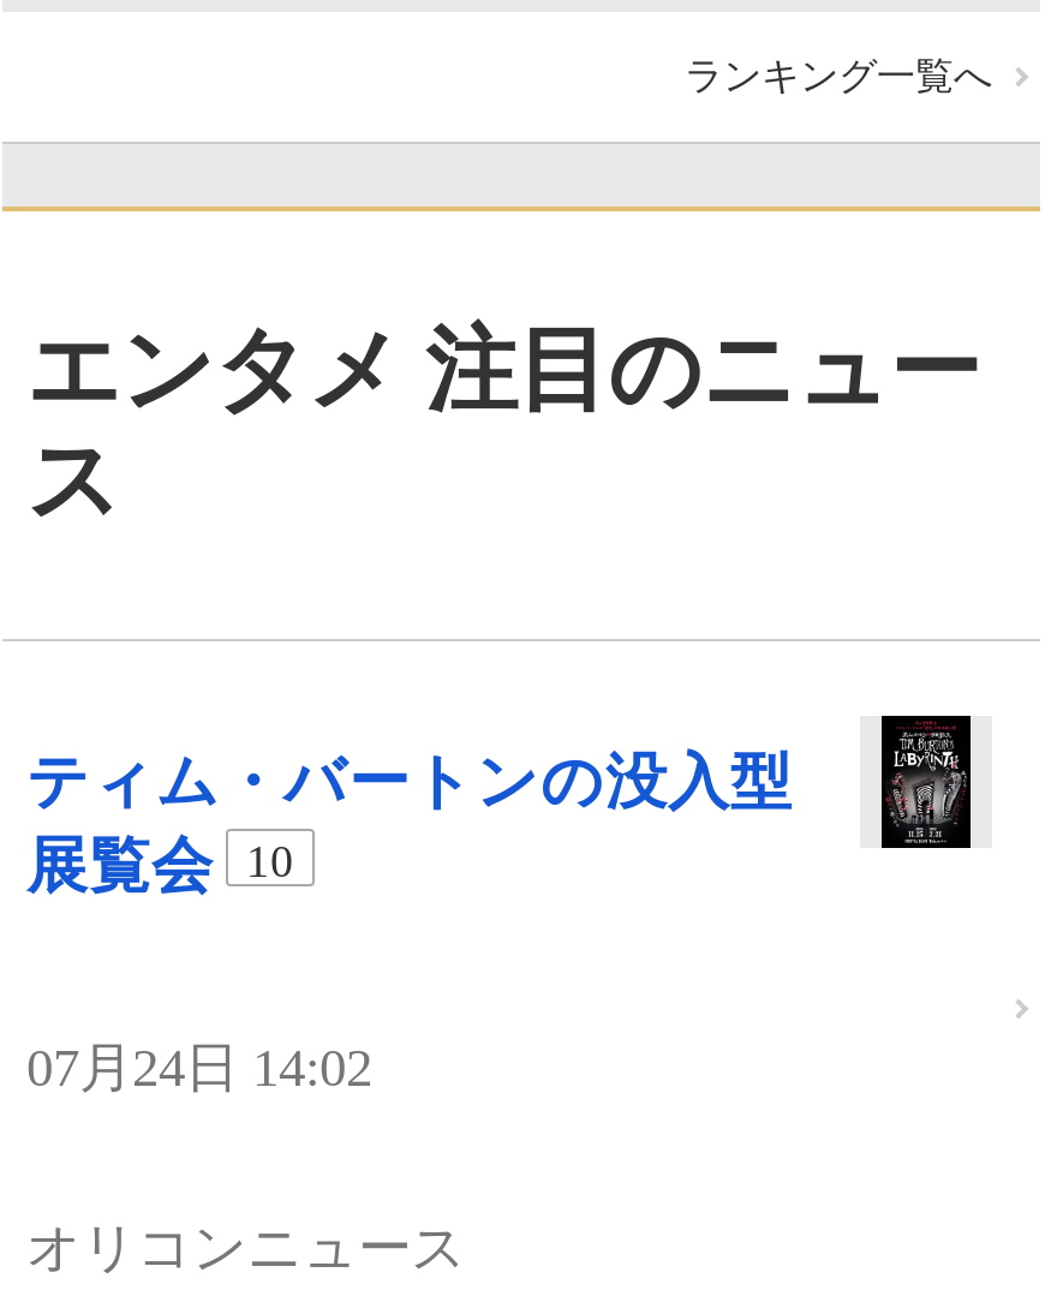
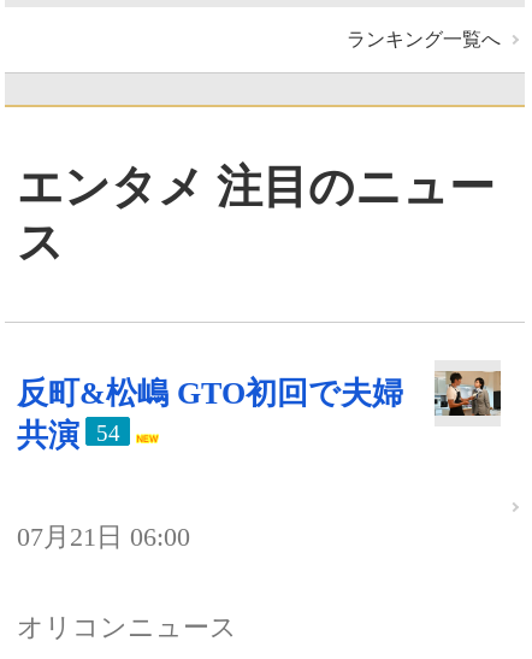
- [image]
- ティム・バートンの没入型
- 展覧会
- 10
+ [image]
+ 反町&松嶋 GTO初回で夫婦
+ 共演
+ 54

- 07月24日 14:02
+ 07月21日 06:00
